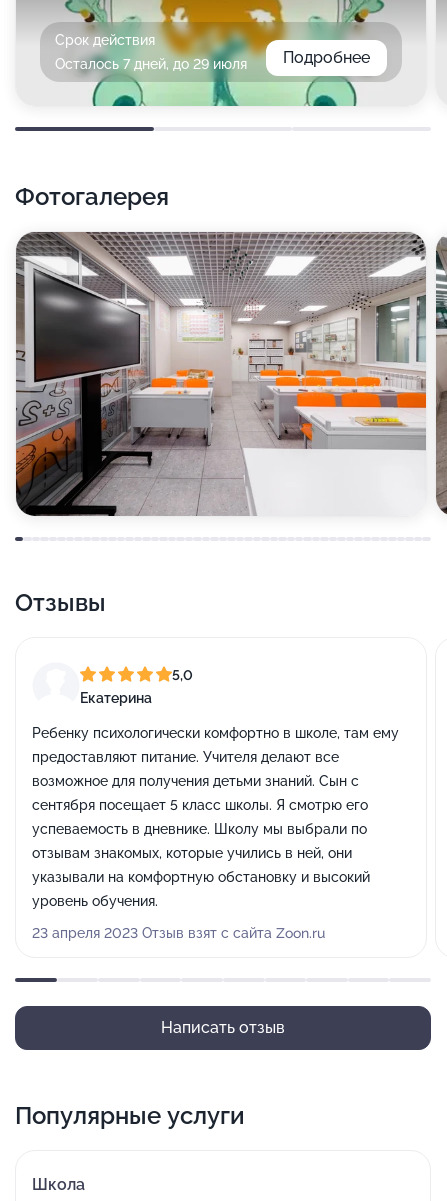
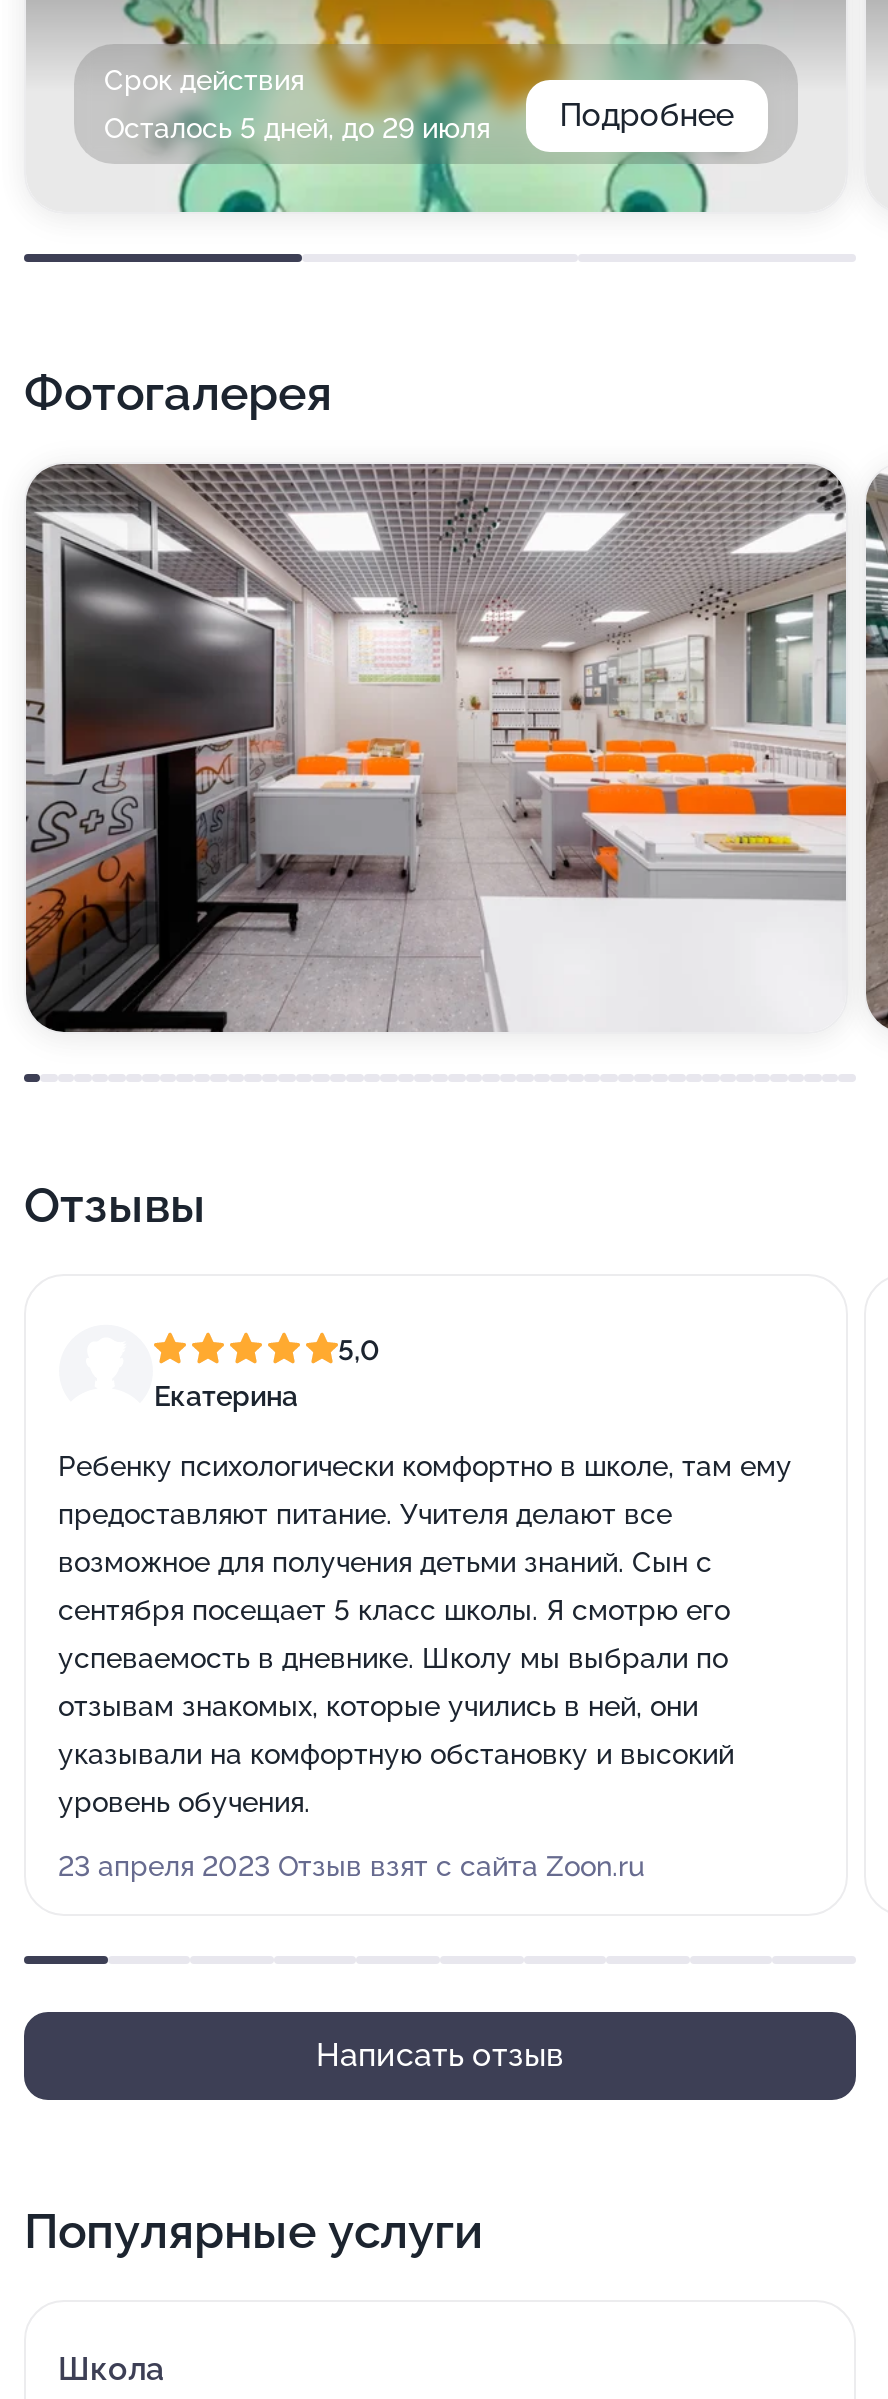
- Осталось 7 дней, до 29 июля
+ Осталось 5 дней, до 29 июля
